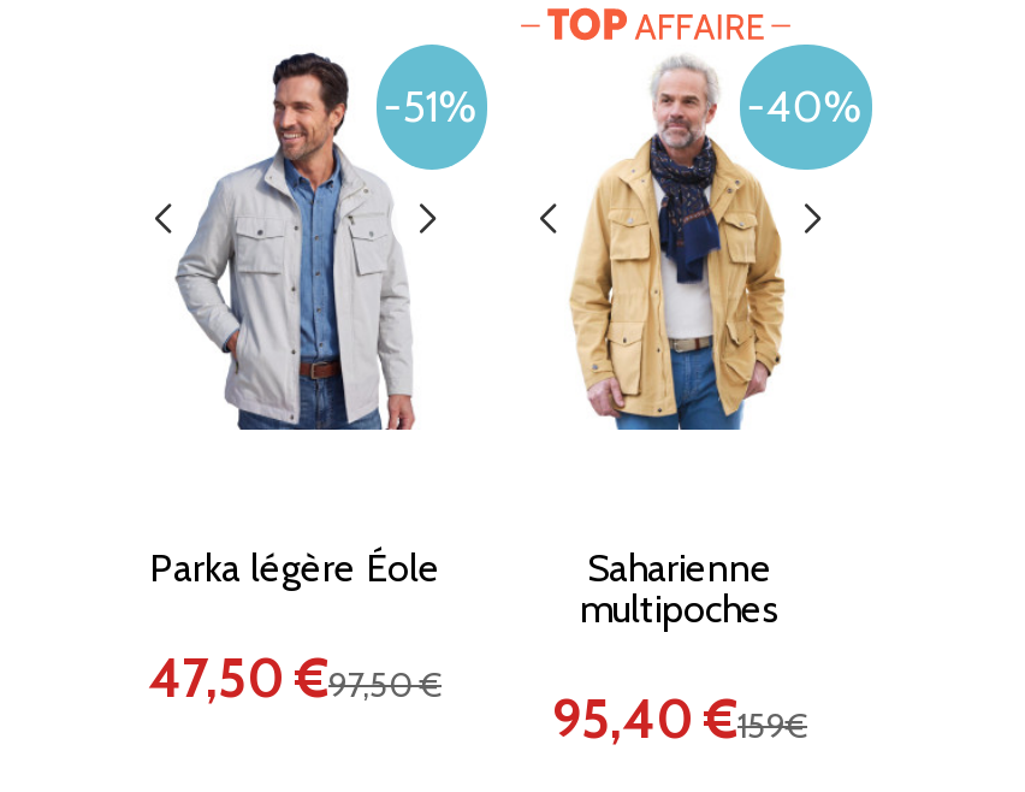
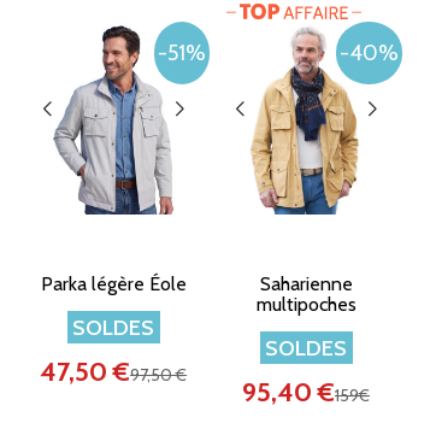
+ SOLDES

+ SOLDES
